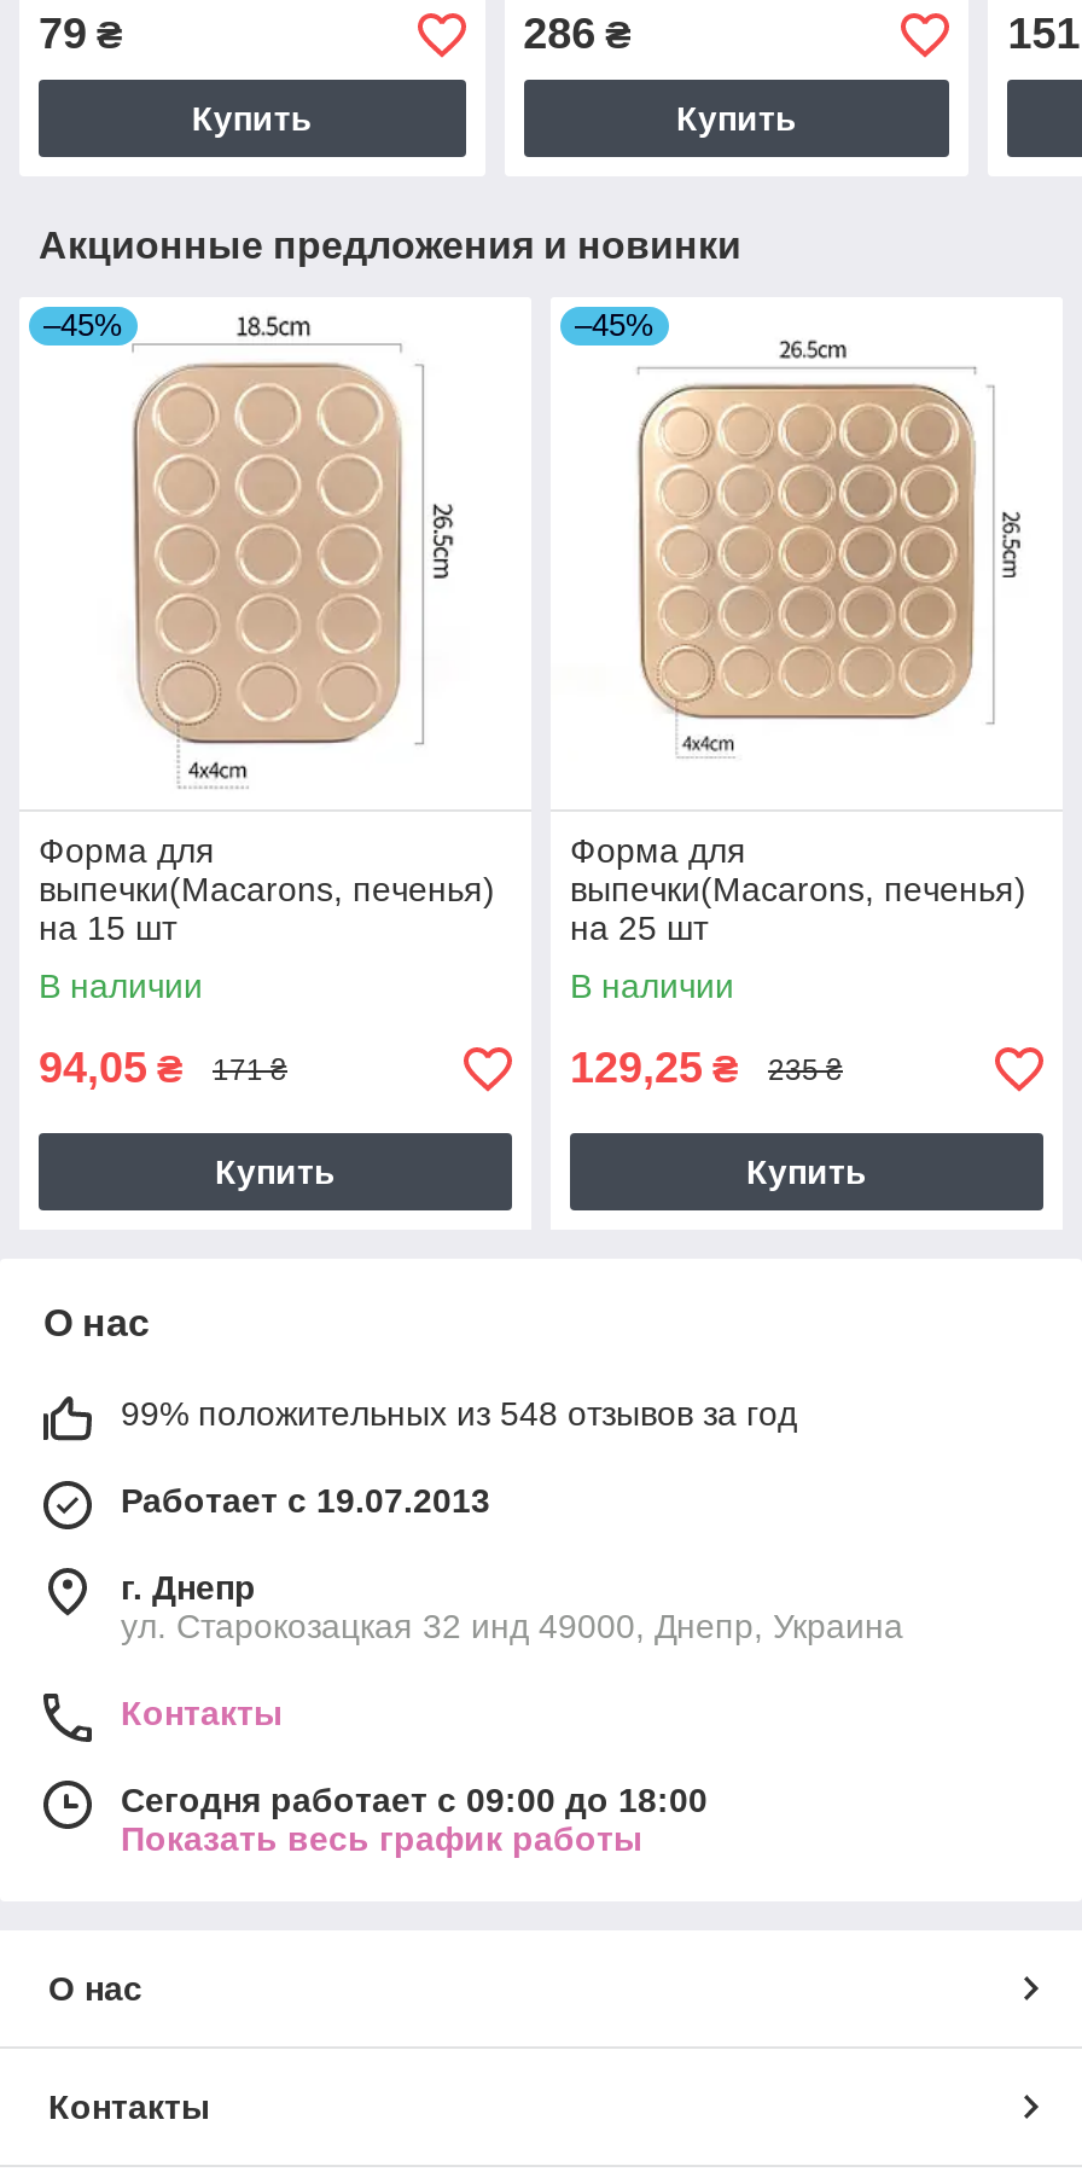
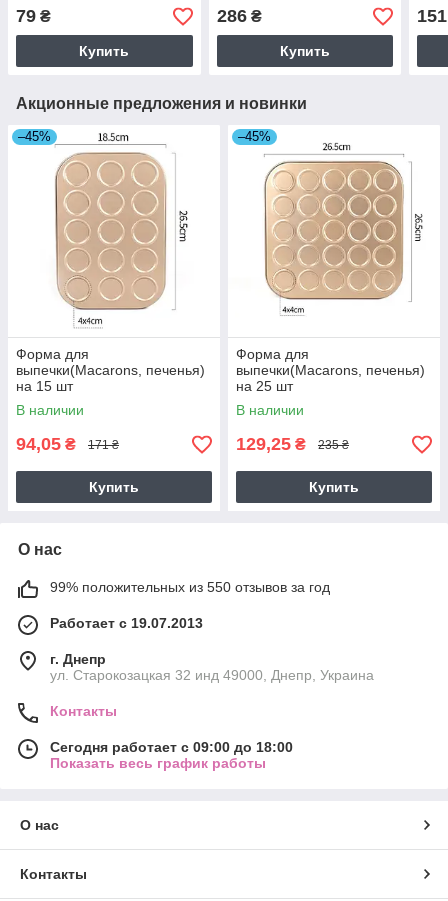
- 99% положительных из 548 отзывов за год
+ 99% положительных из 550 отзывов за год
